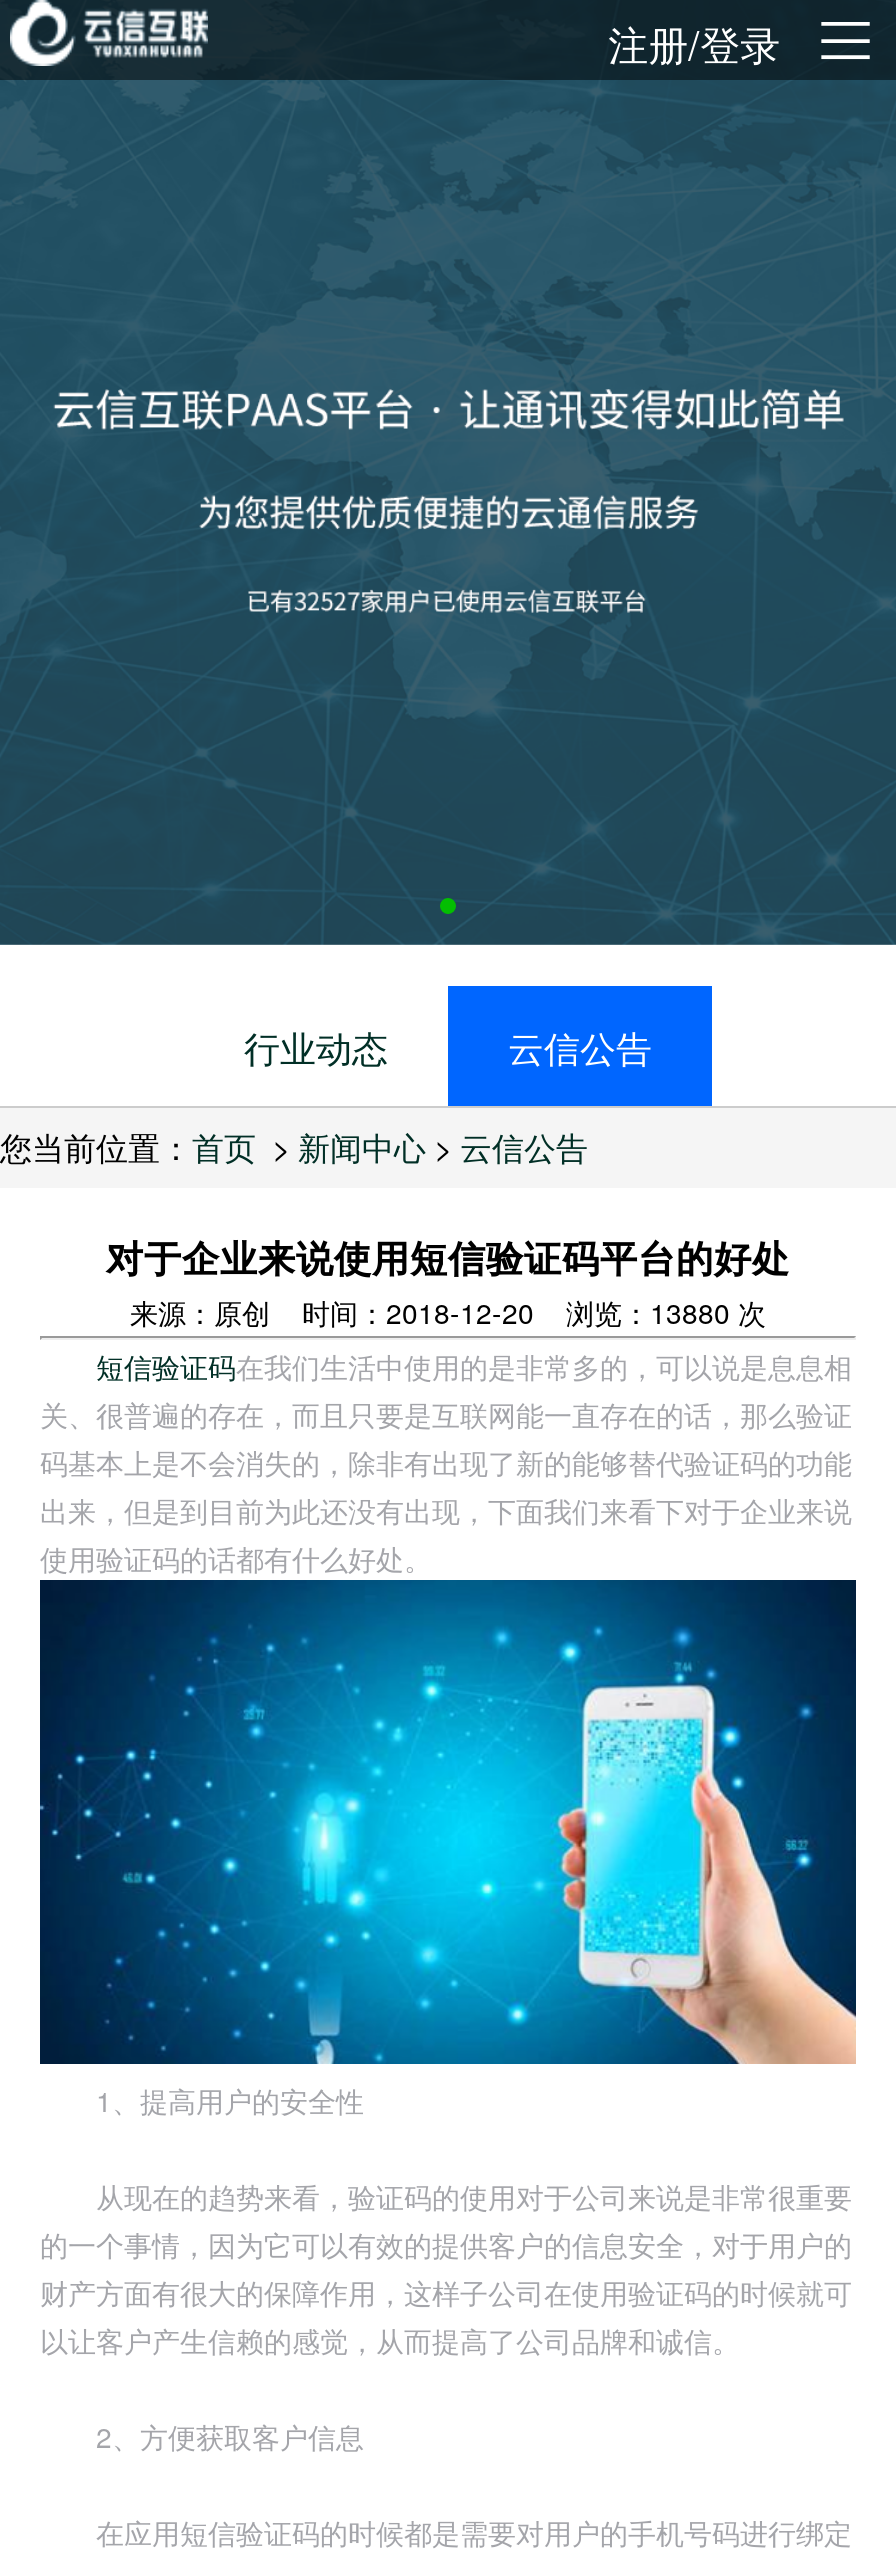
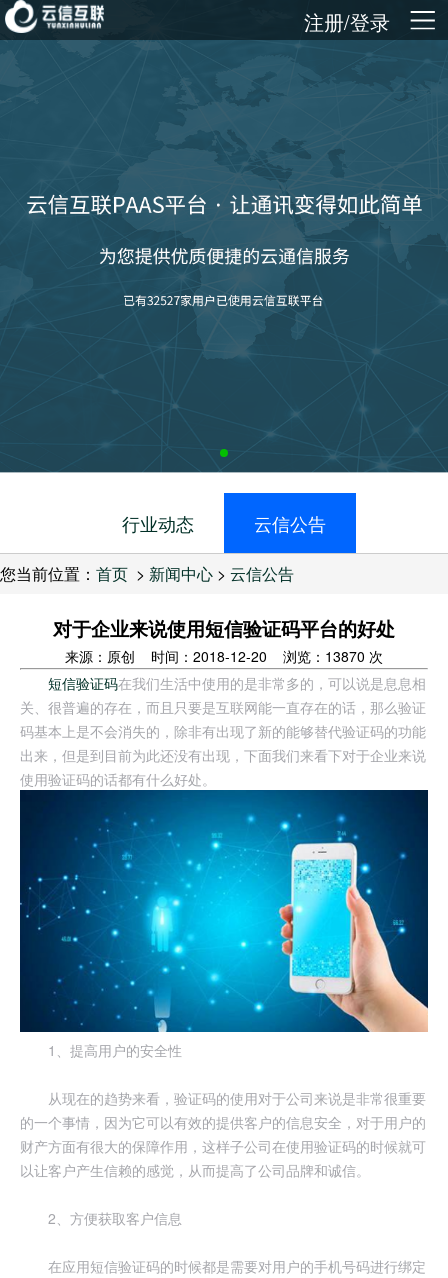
- 来源：原创 时间：2018-12-20 浏览：13880 次
+ 来源：原创 时间：2018-12-20 浏览：13870 次
